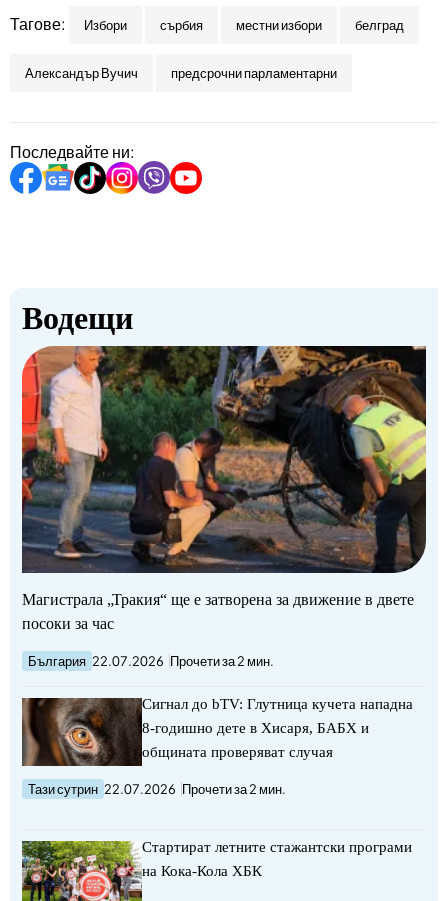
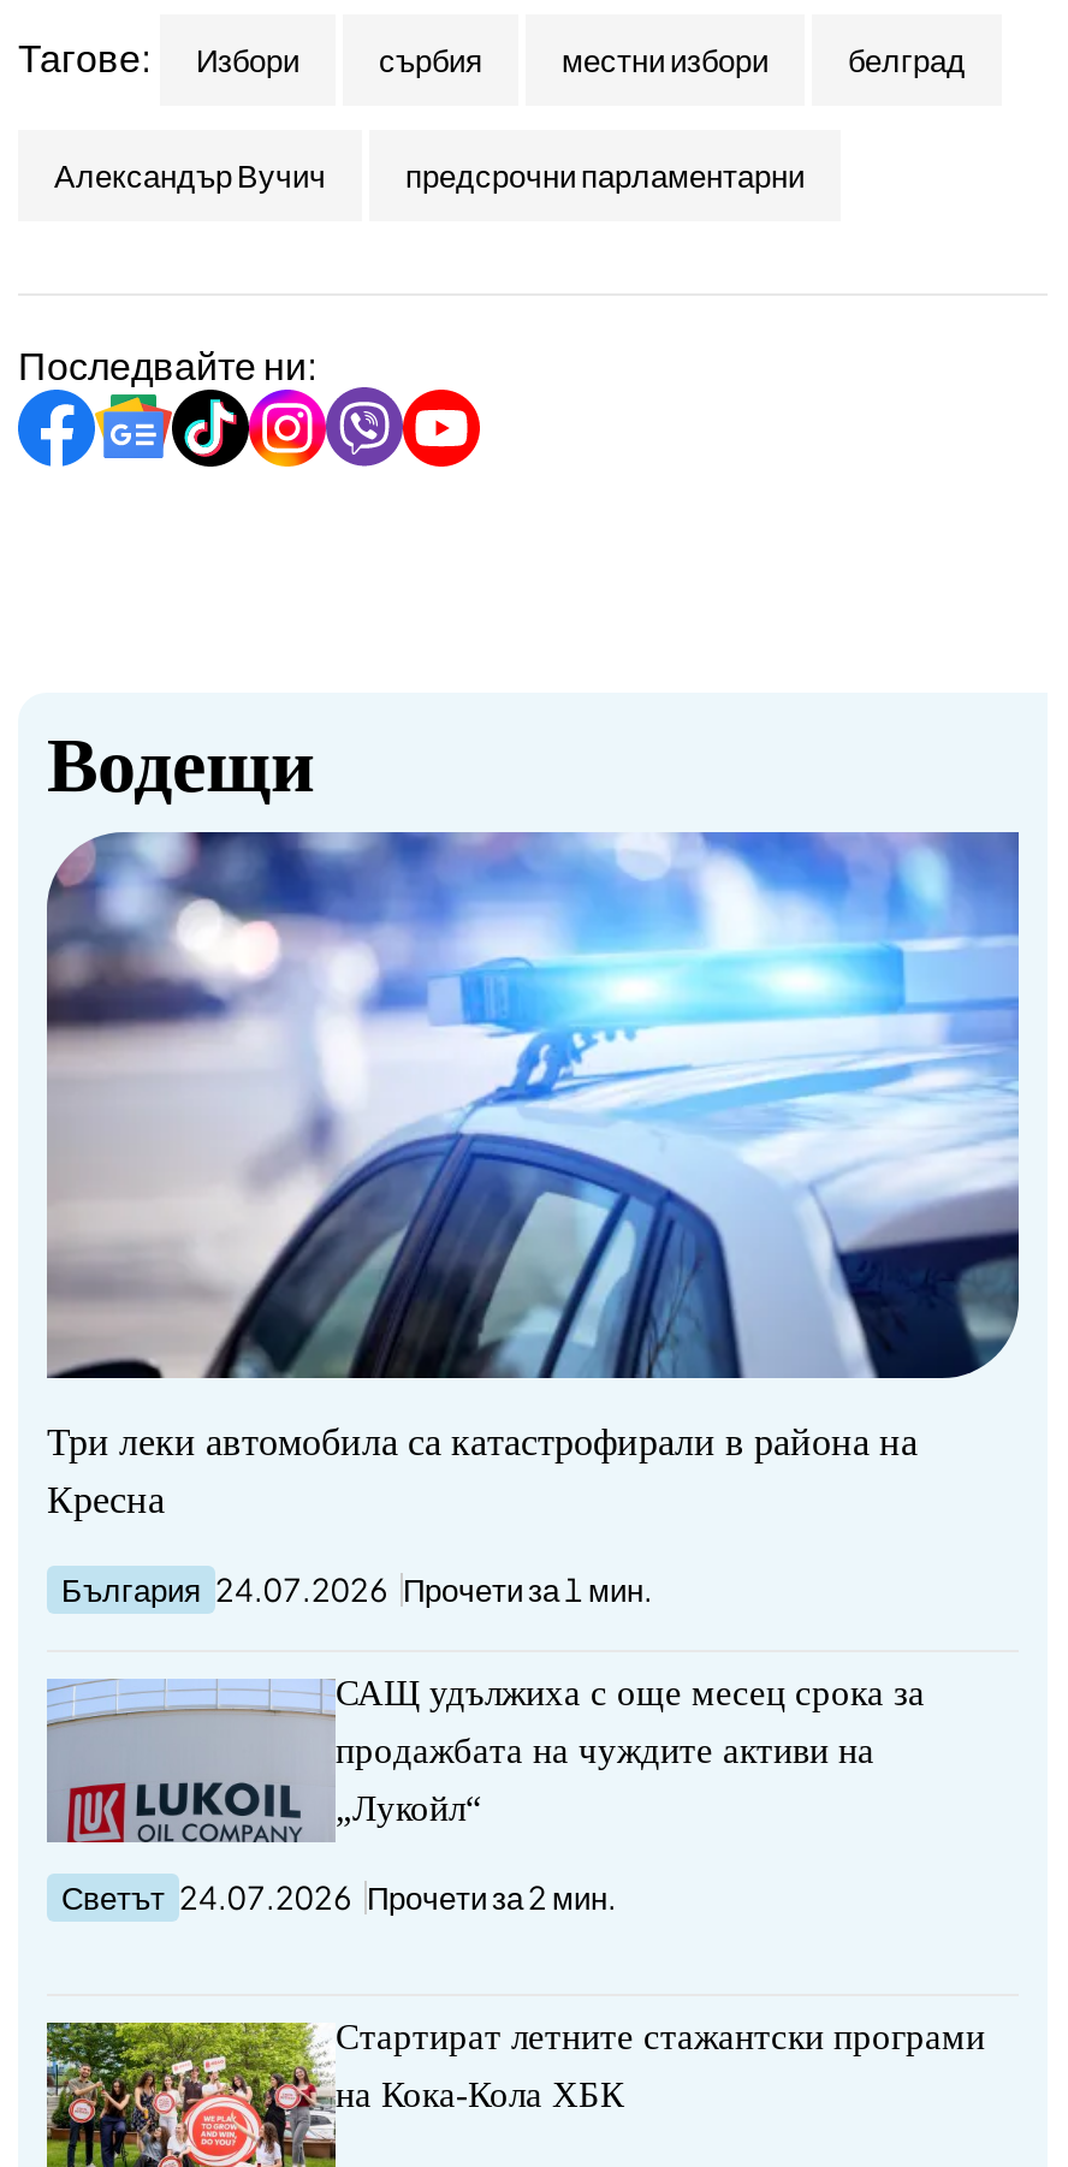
- [image]
- Магистрала „Тракия“ ще е затворена за движение в двете
- посоки за час
+ [image]
+ Три леки автомобила са катастрофирали в района на
+ Кресна

- България 22.07.2026 Прочети за 2 мин.
+ България 24.07.2026 Прочети за 1 мин.

- [image]
- Сигнал до bTV: Глутница кучета нападна
+ [image]
+ САЩ удължиха с още месец срока за

- 8-годишно дете в Хисаря, БАБХ и
+ продажбата на чуждите активи на

- общината проверяват случая
+ „Лукойл“

- Тази сутрин 22.07.2026 Прочети за 2 мин.
+ Светът 24.07.2026 Прочети за 2 мин.
